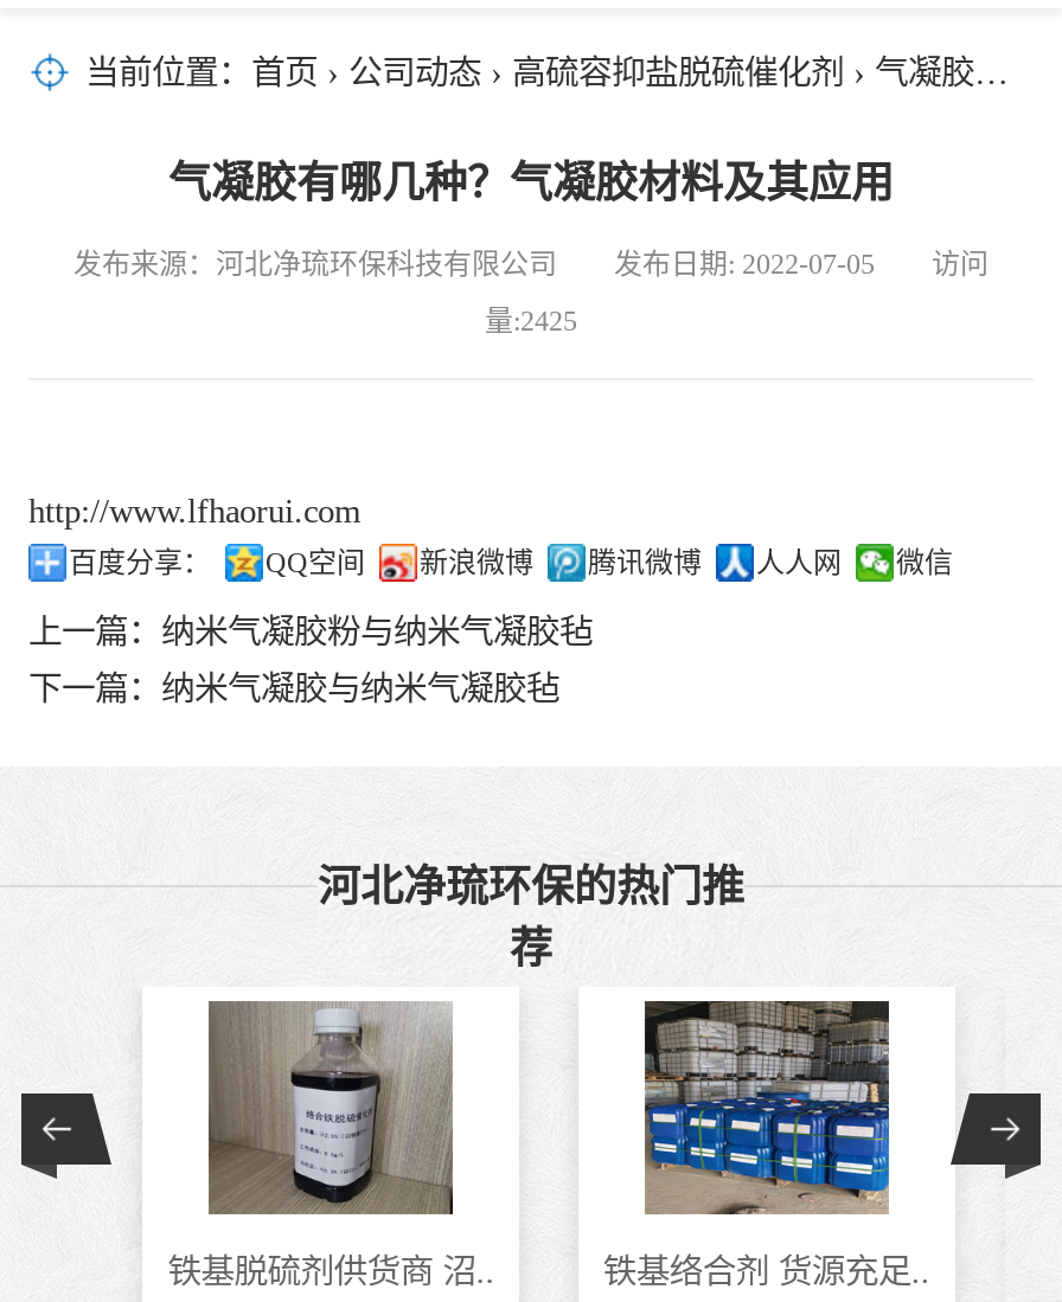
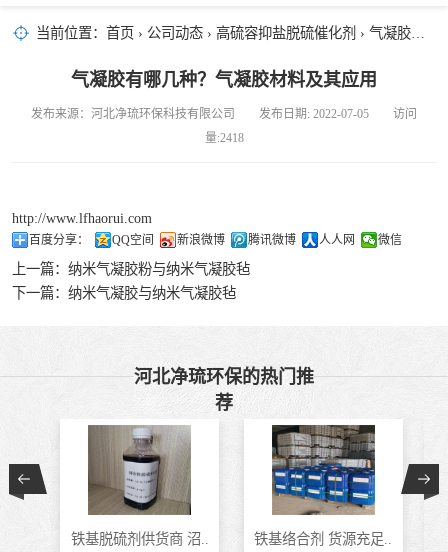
- 量:2425
+ 量:2418
